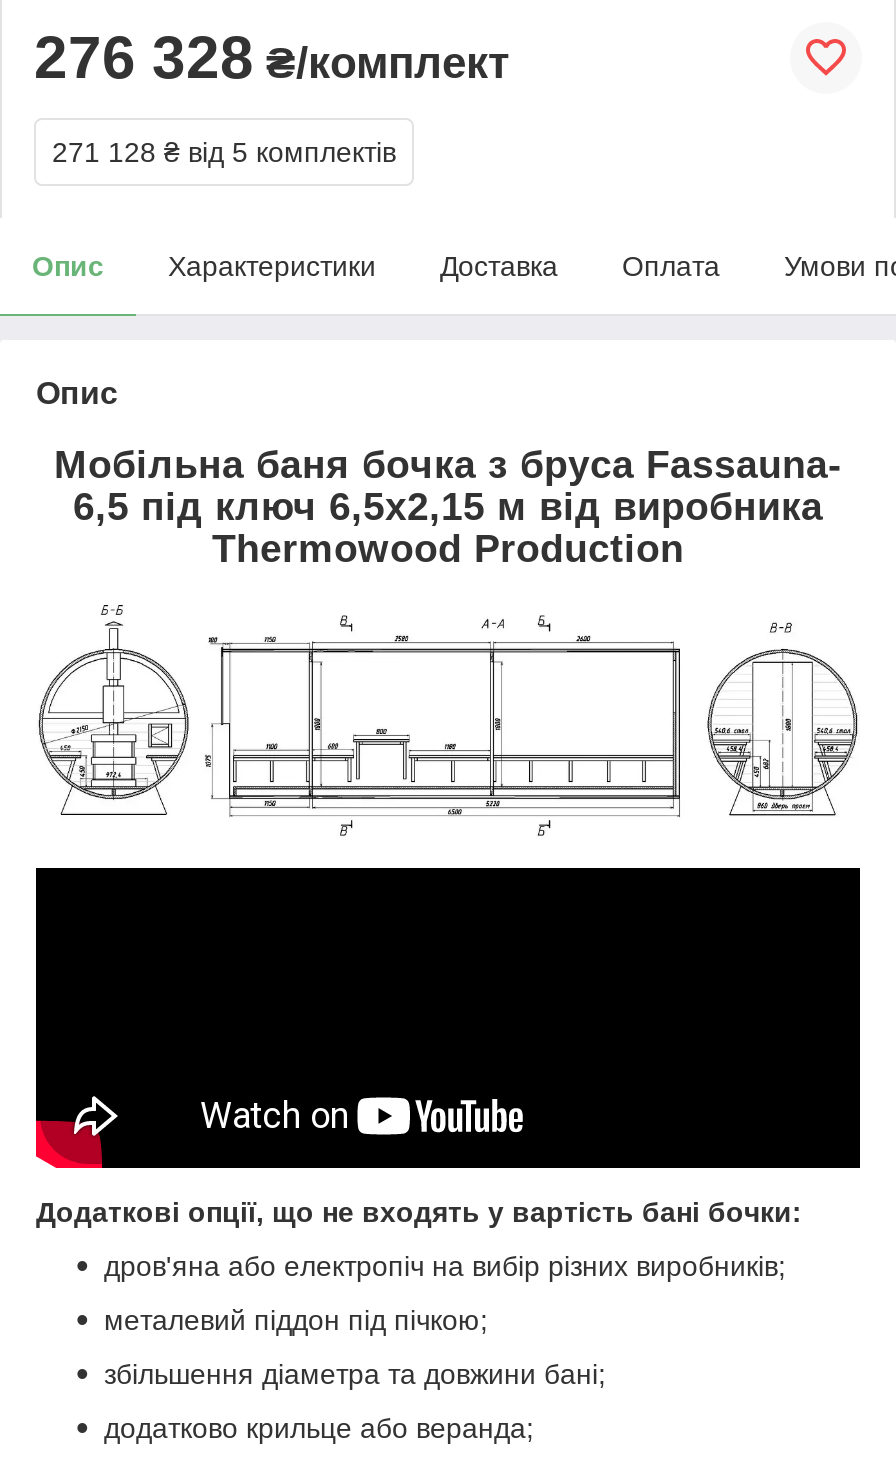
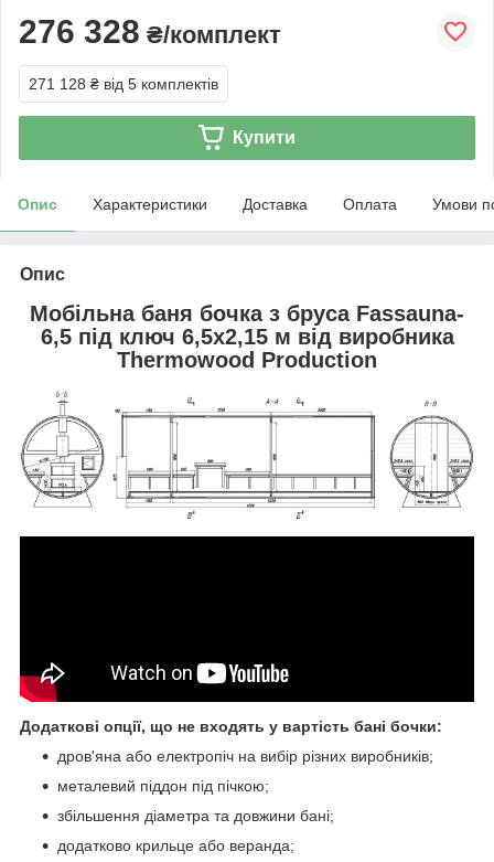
+ Купити
